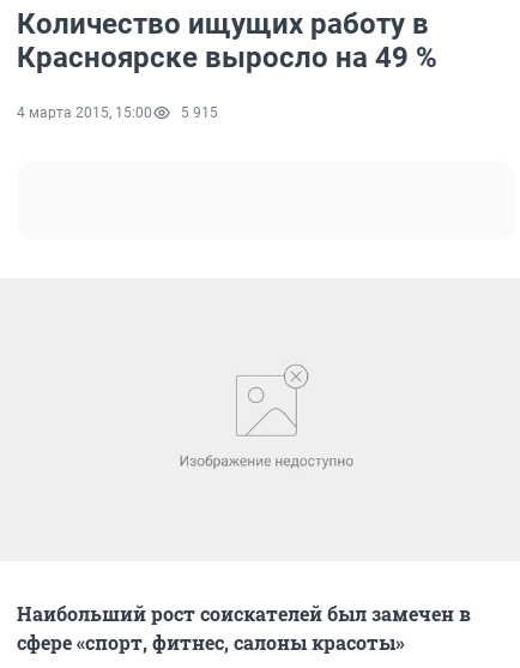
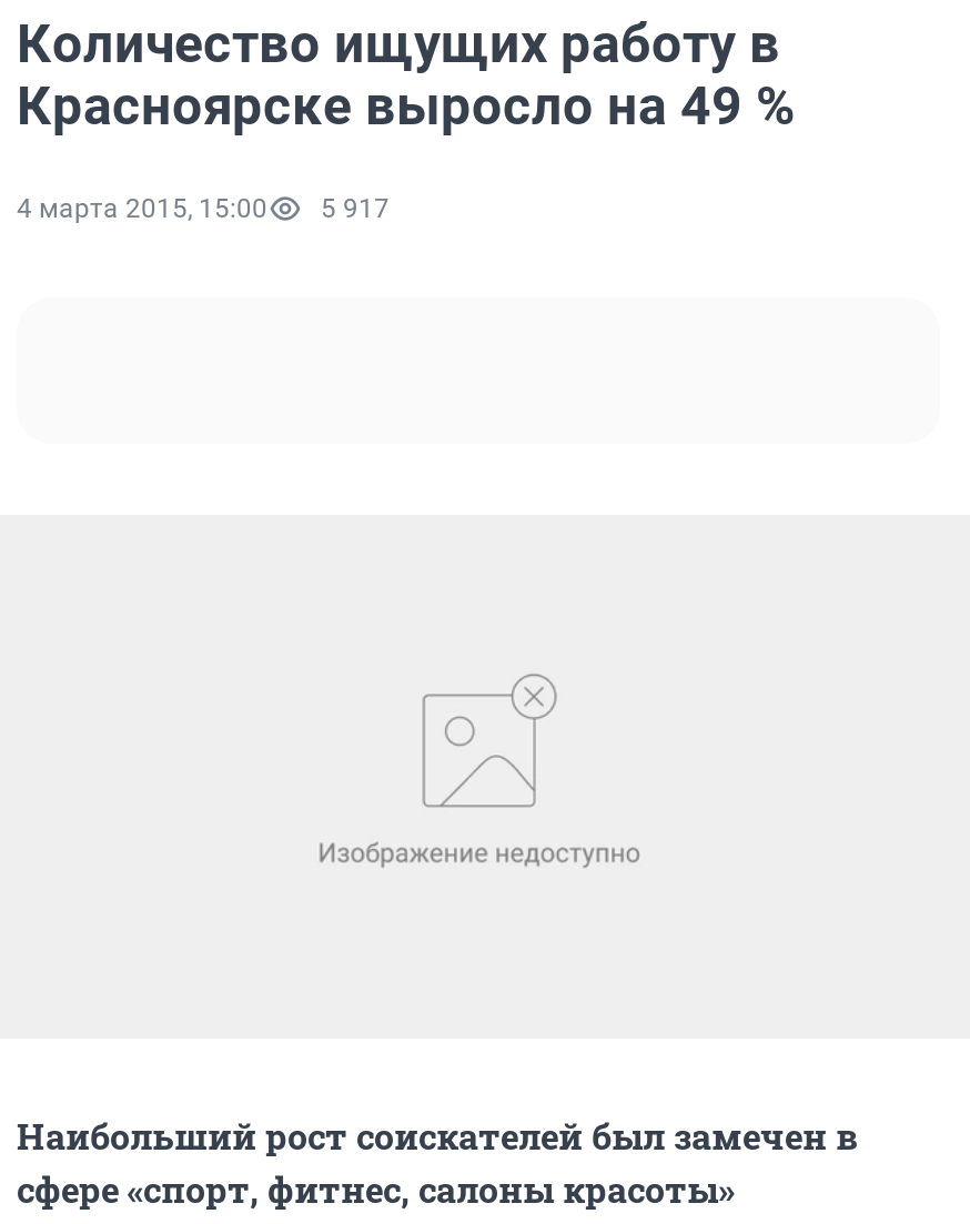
- 4 марта 2015, 15:00 5 915
+ 4 марта 2015, 15:00 5 917
